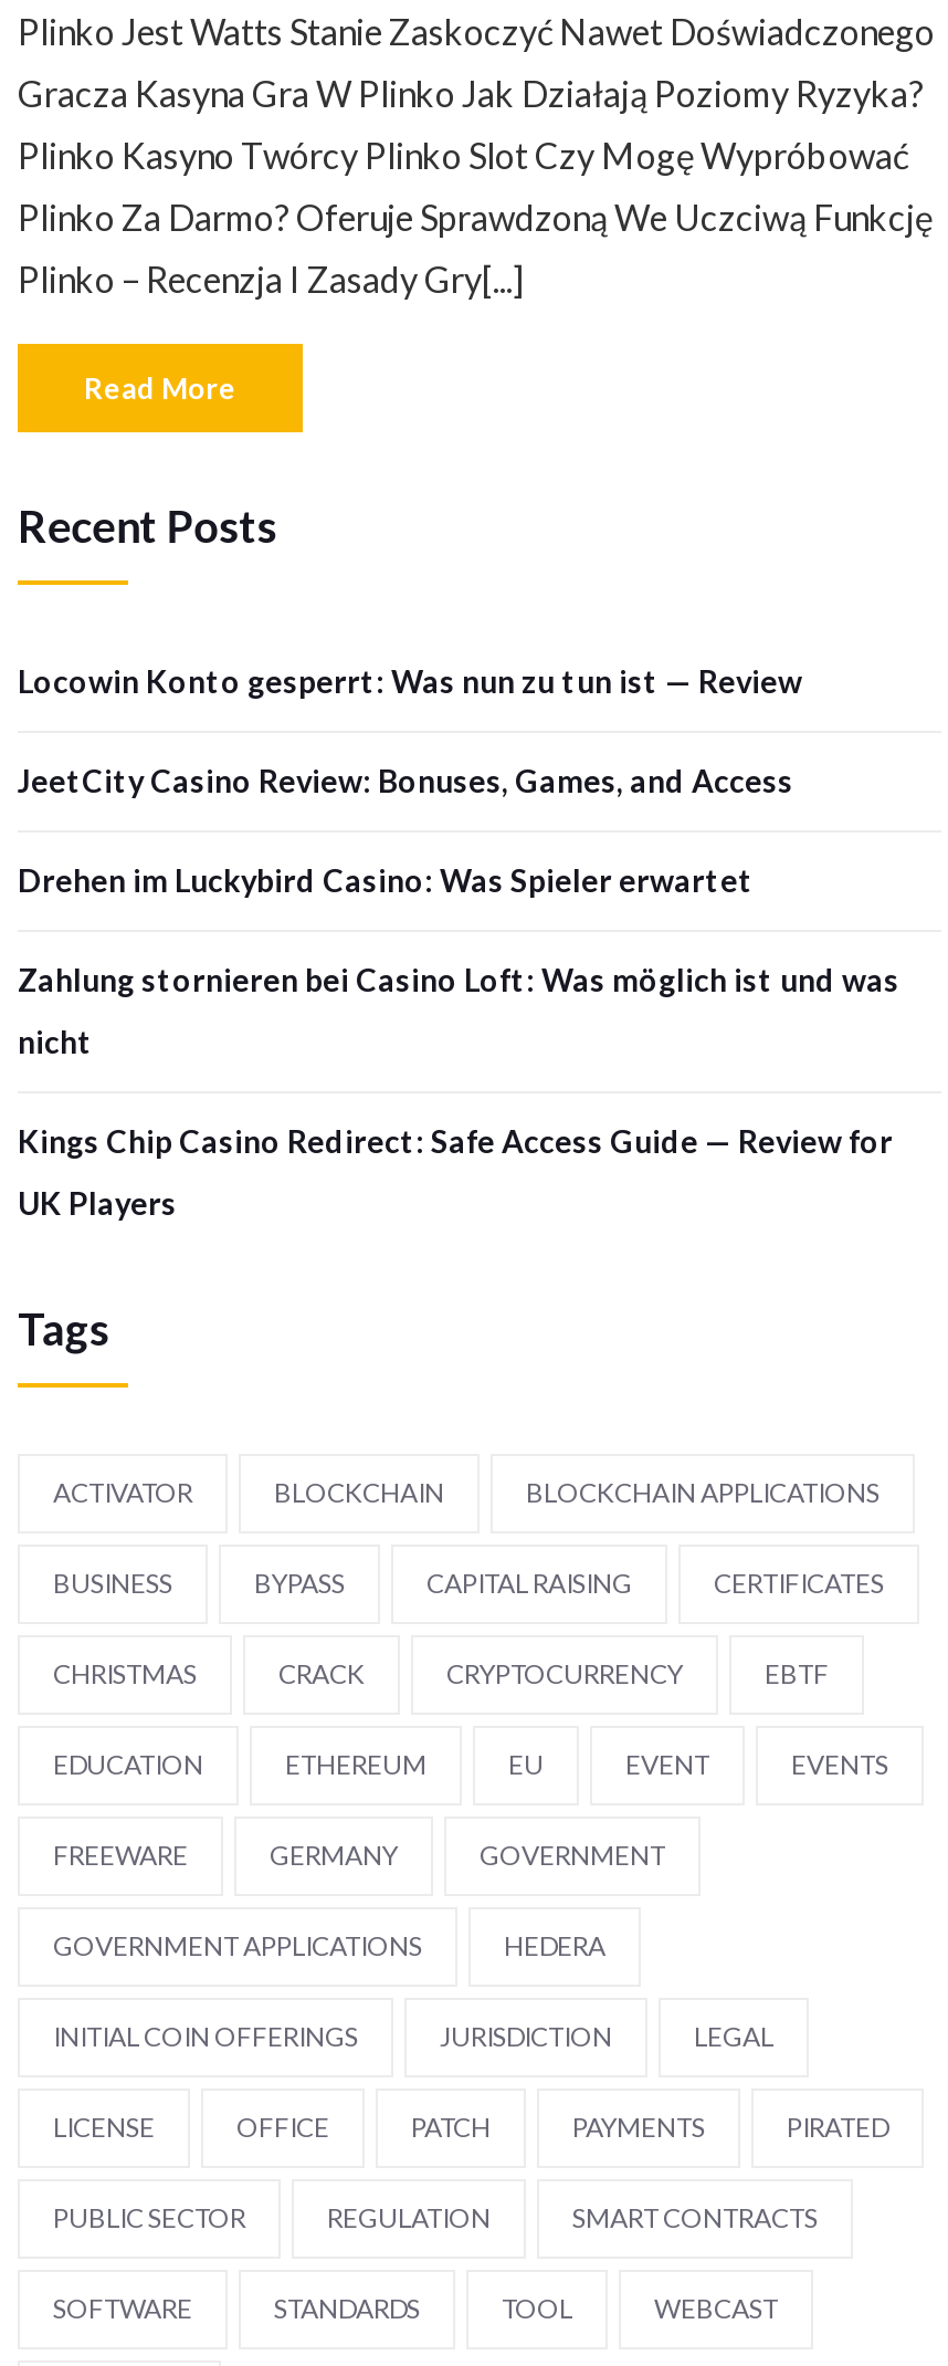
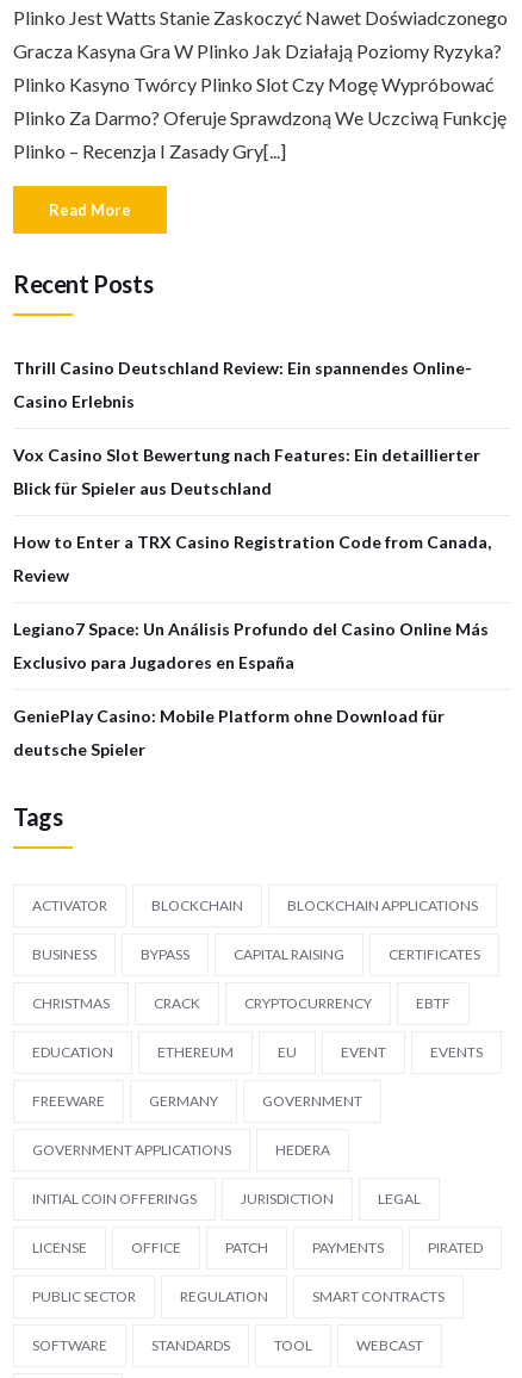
- Locowin Konto gesperrt: Was nun zu tun ist — Review
- JeetCity Casino Review: Bonuses, Games, and Access
- Drehen im Luckybird Casino: Was Spieler erwartet
- Zahlung stornieren bei Casino Loft: Was möglich ist und was
- nicht
- Kings Chip Casino Redirect: Safe Access Guide — Review for
- UK Players
+ Thrill Casino Deutschland Review: Ein spannendes Online-
+ Casino Erlebnis
+ Vox Casino Slot Bewertung nach Features: Ein detaillierter
+ Blick für Spieler aus Deutschland
+ How to Enter a TRX Casino Registration Code from Canada,
+ Review
+ Legiano7 Space: Un Análisis Profundo del Casino Online Más
+ Exclusivo para Jugadores en España
+ GeniePlay Casino: Mobile Platform ohne Download für
+ deutsche Spieler
